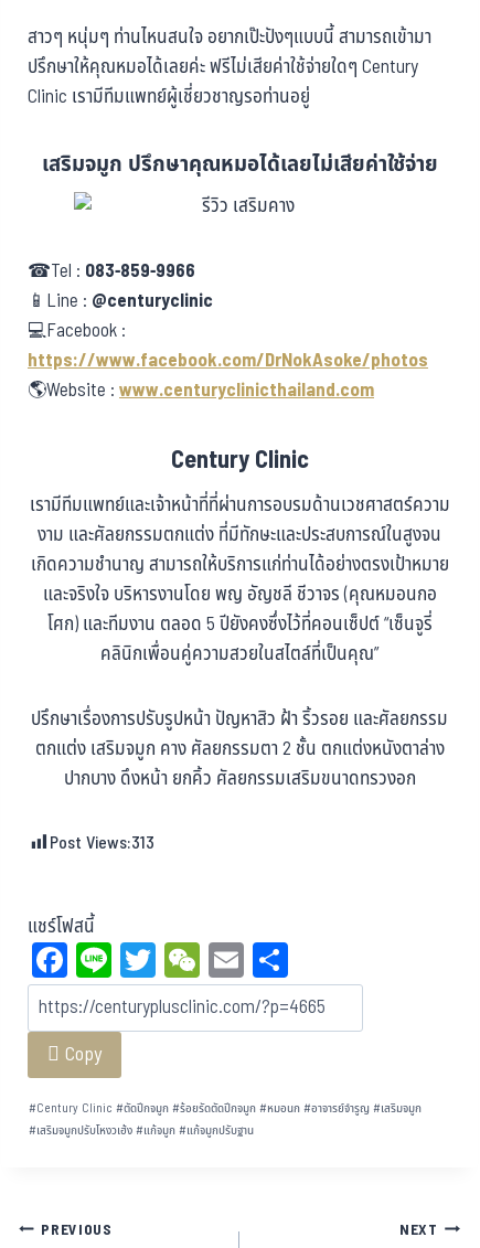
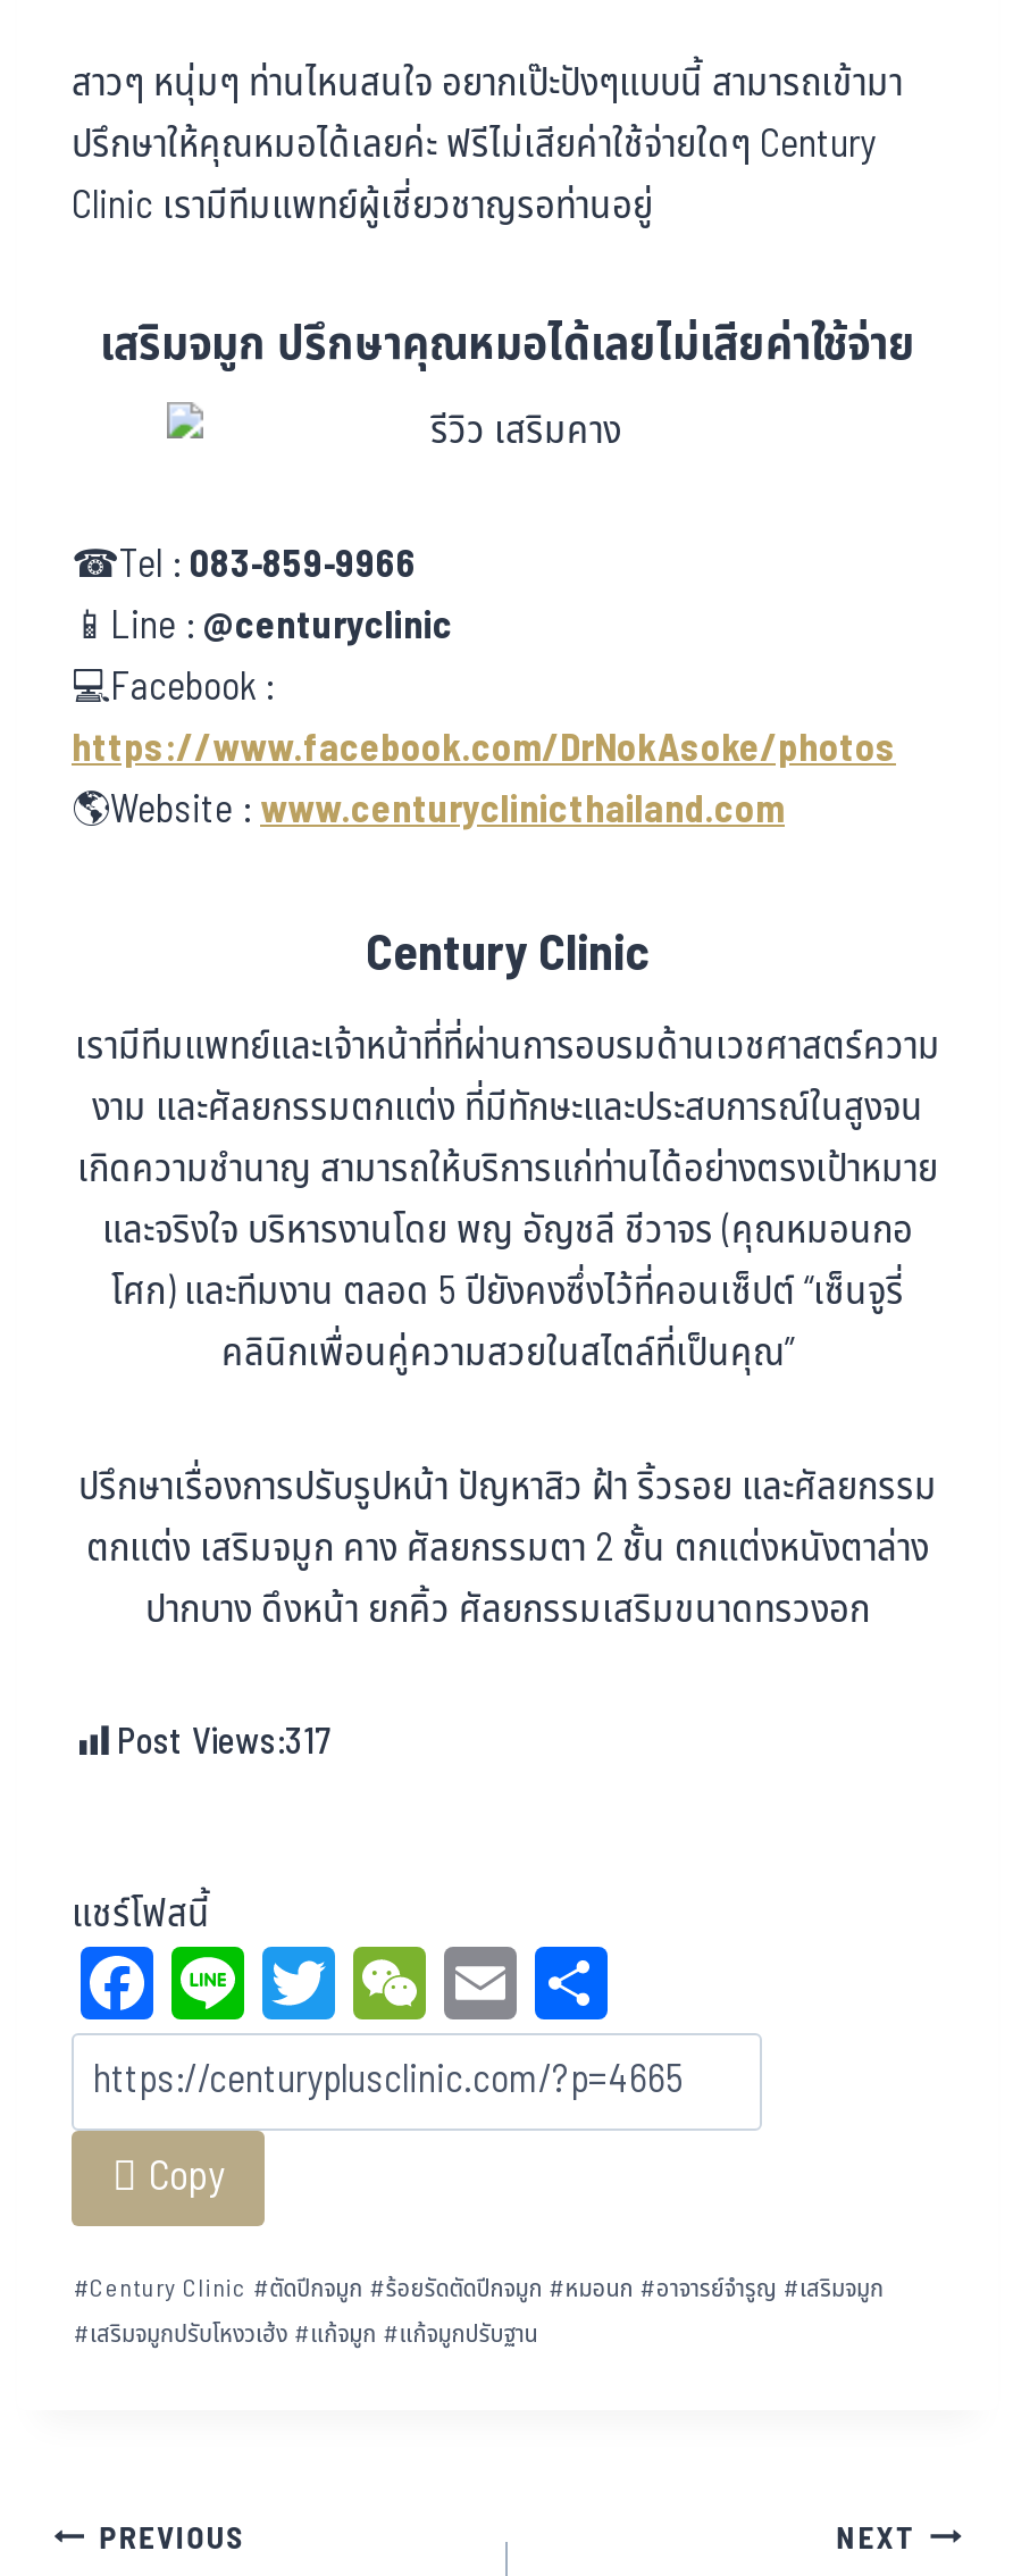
- Post Views:313
+ Post Views:317
